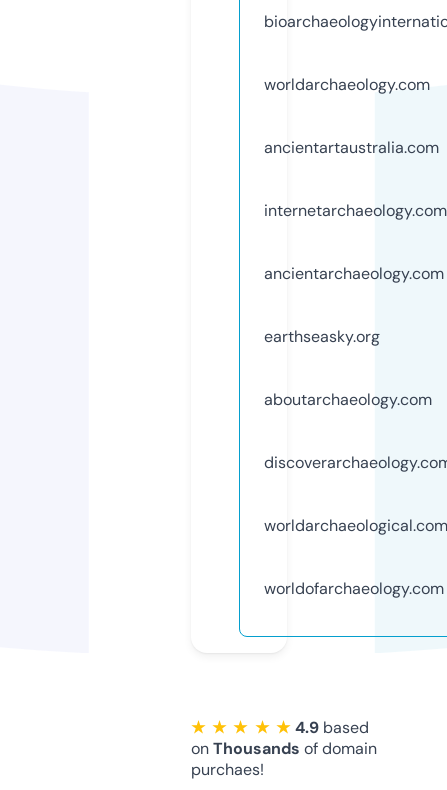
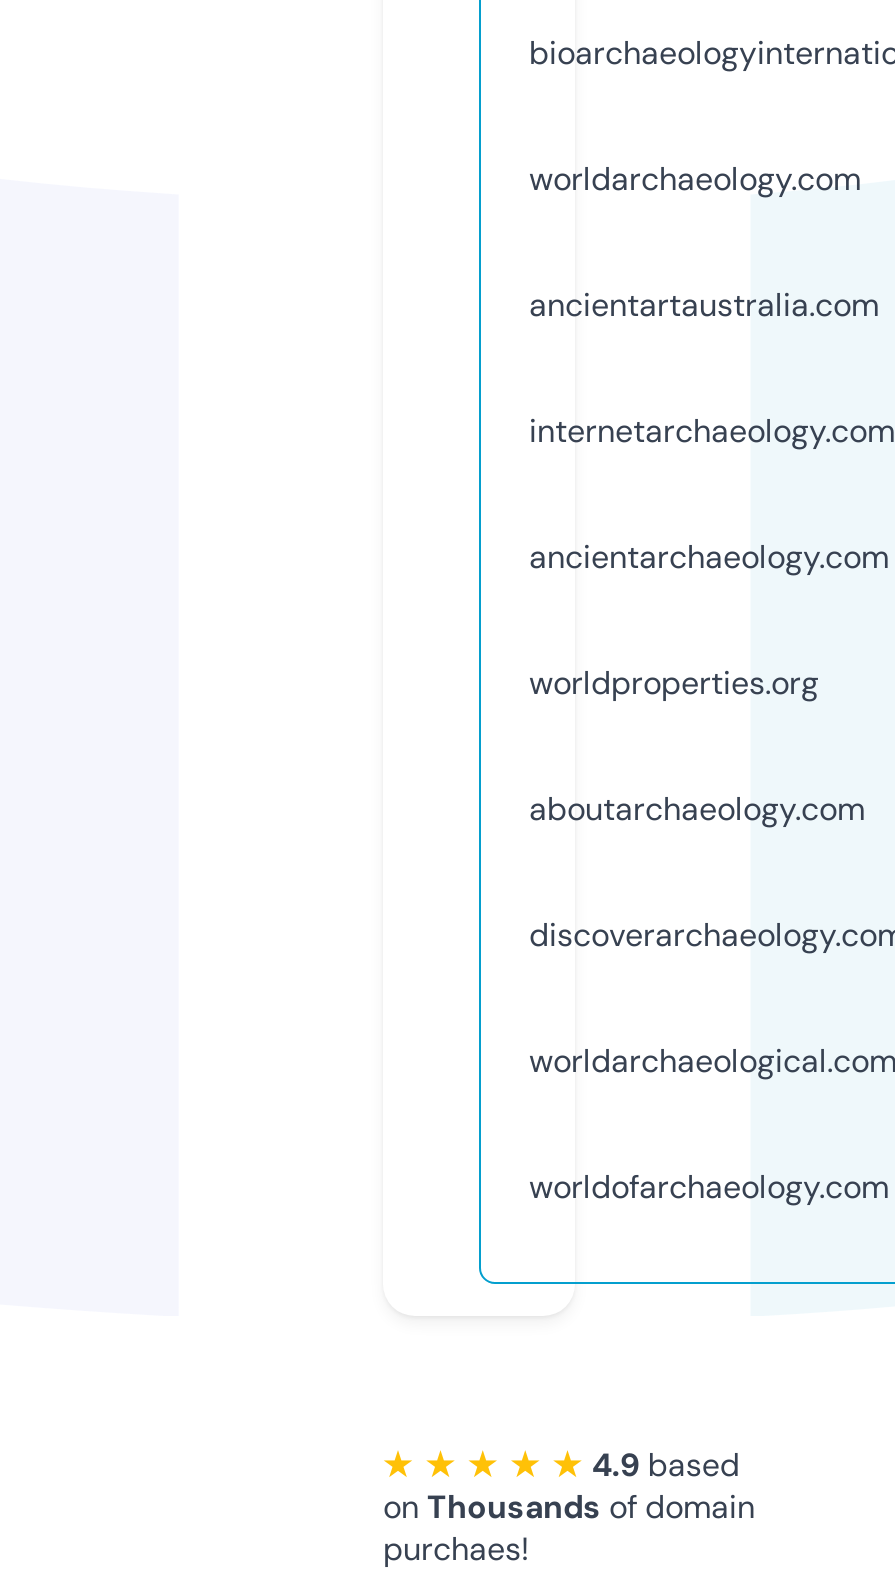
- earthseasky.org
+ worldproperties.org
